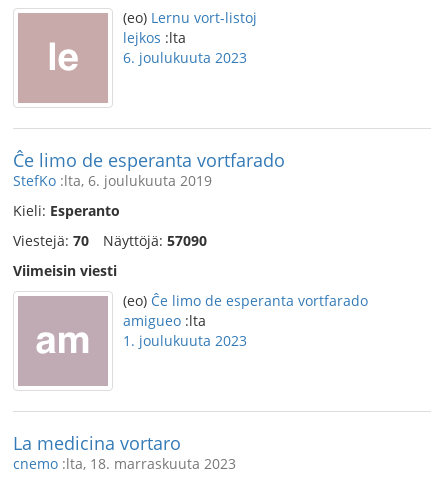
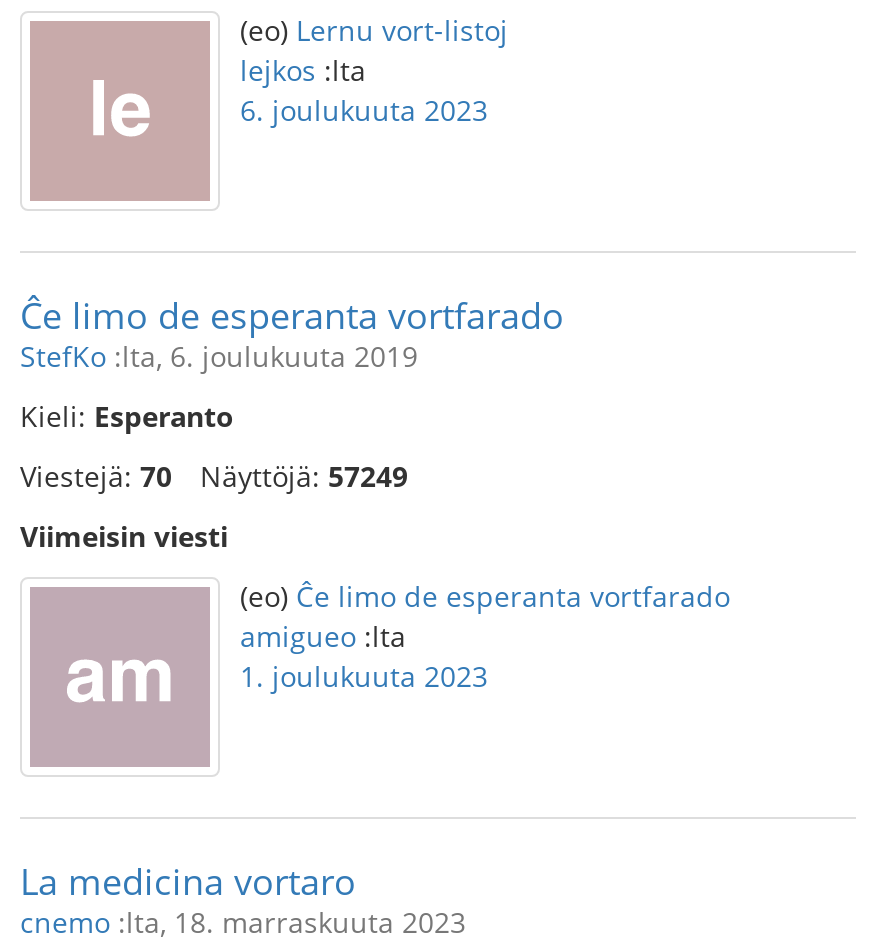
- Viestejä: 70 Näyttöjä: 57090
+ Viestejä: 70 Näyttöjä: 57249
